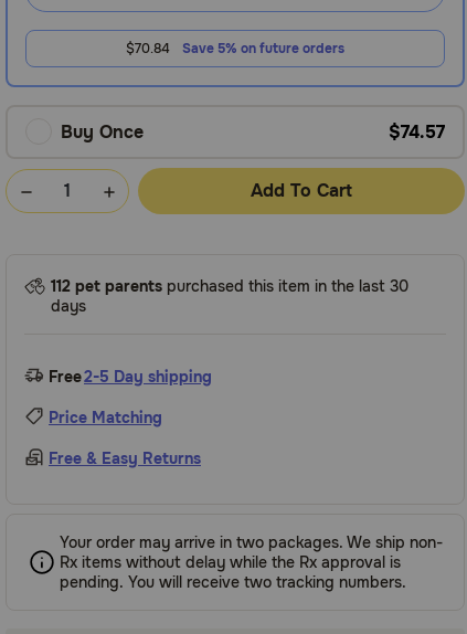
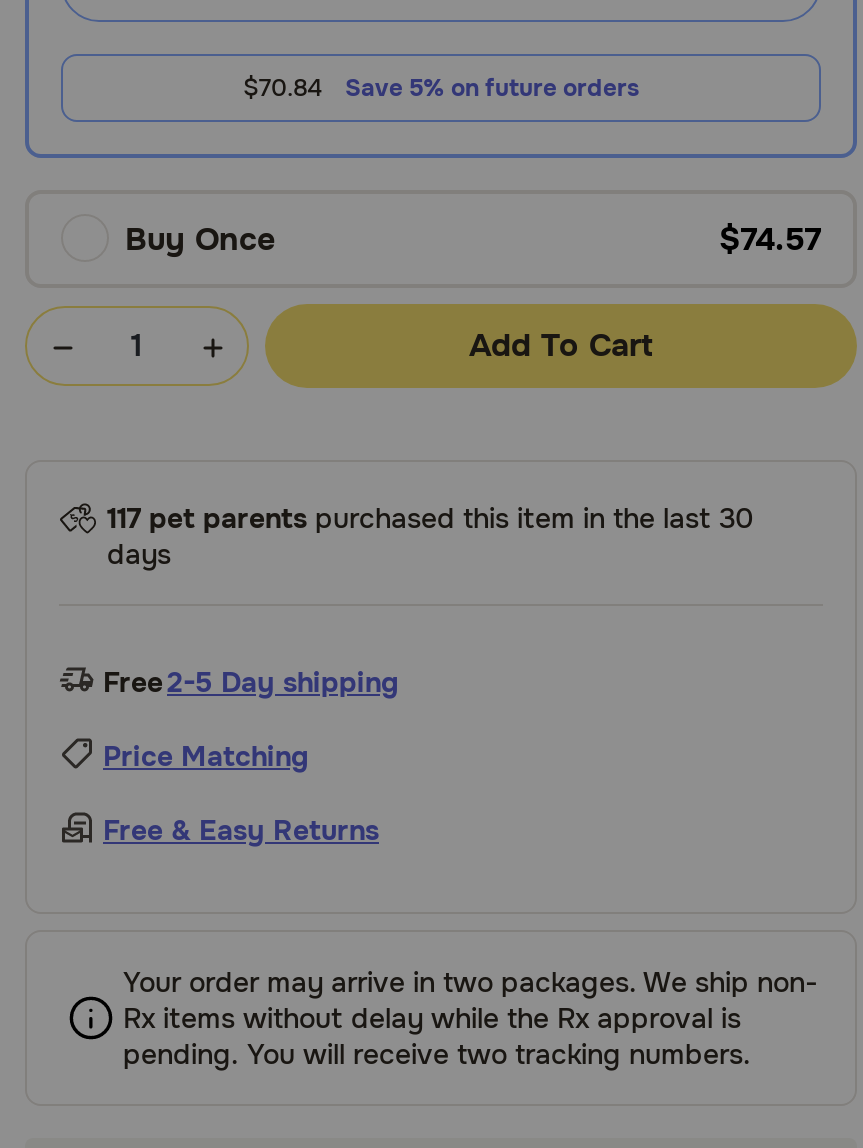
- 112 pet parents purchased this item in the last 30
+ 117 pet parents purchased this item in the last 30
